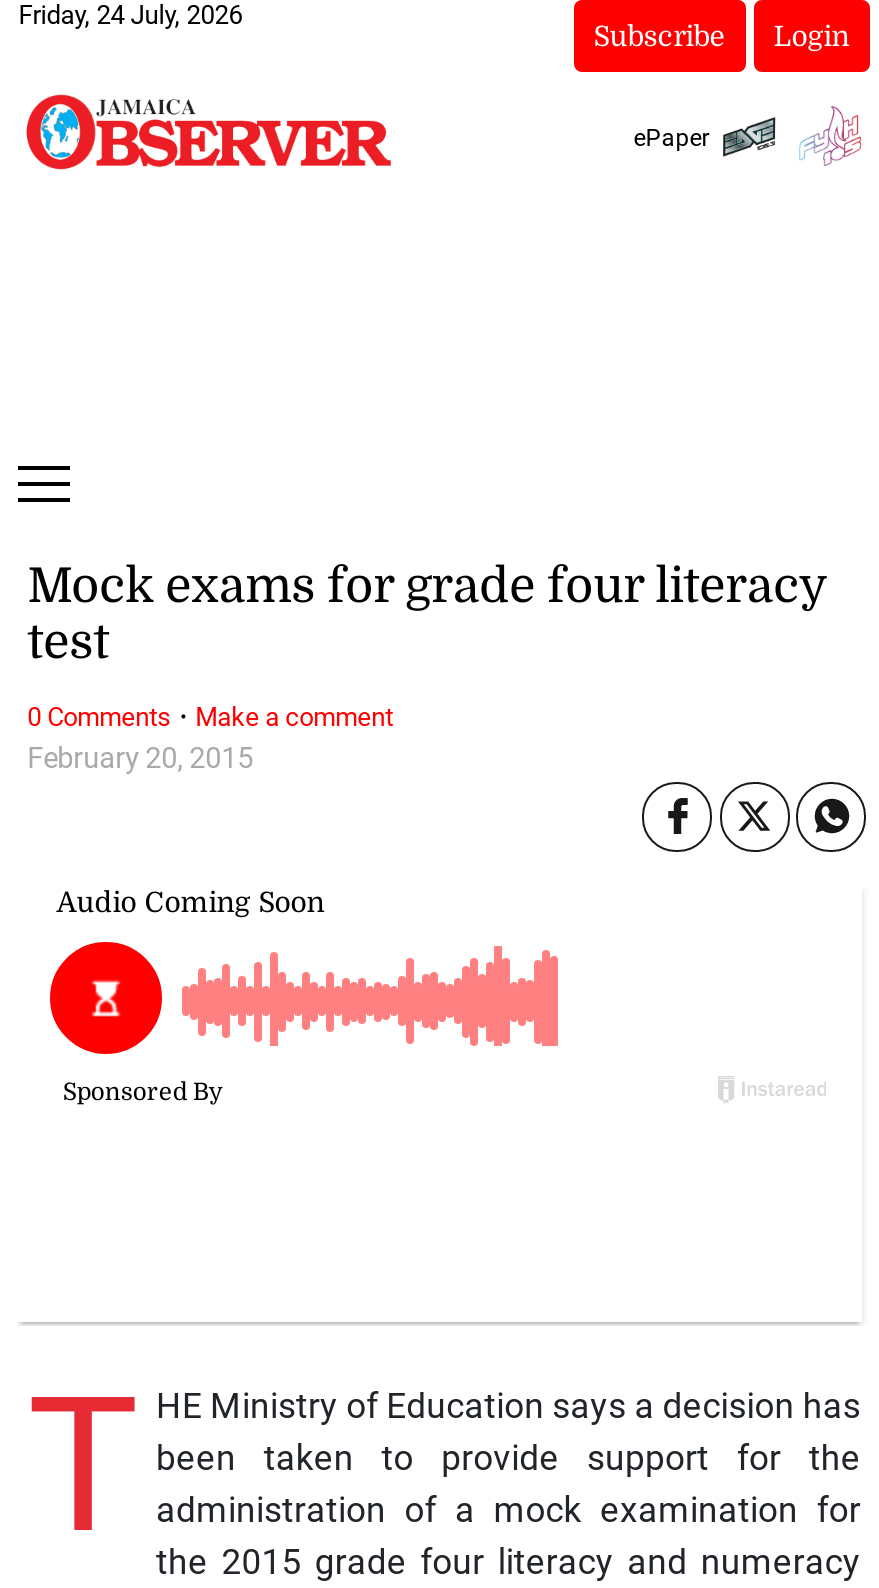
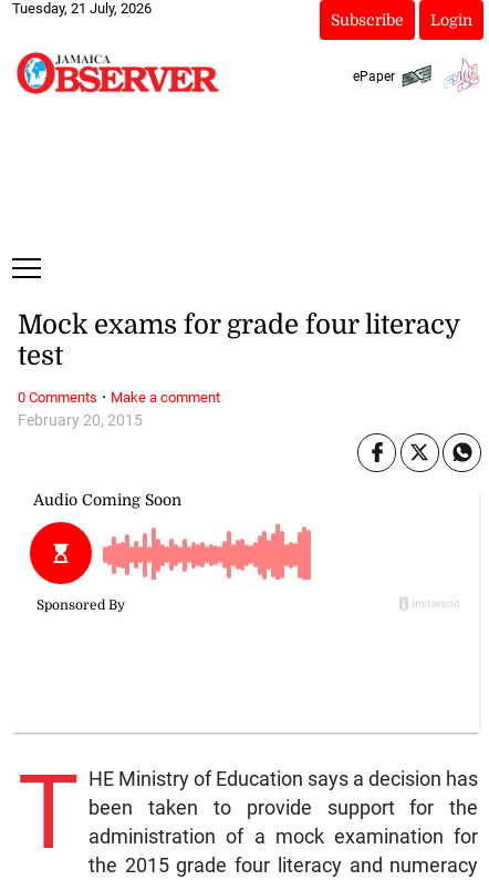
- Friday, 24 July, 2026
+ Tuesday, 21 July, 2026
